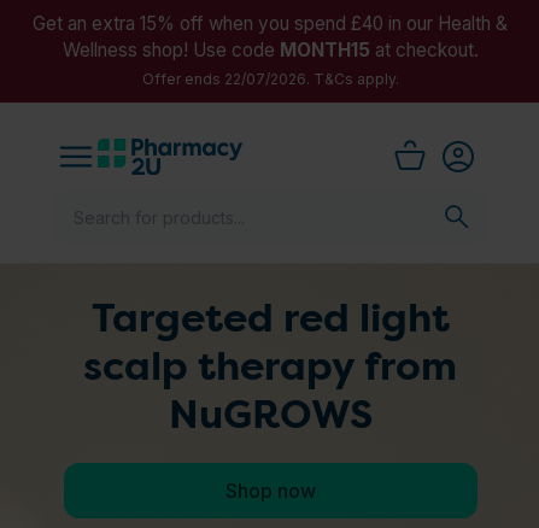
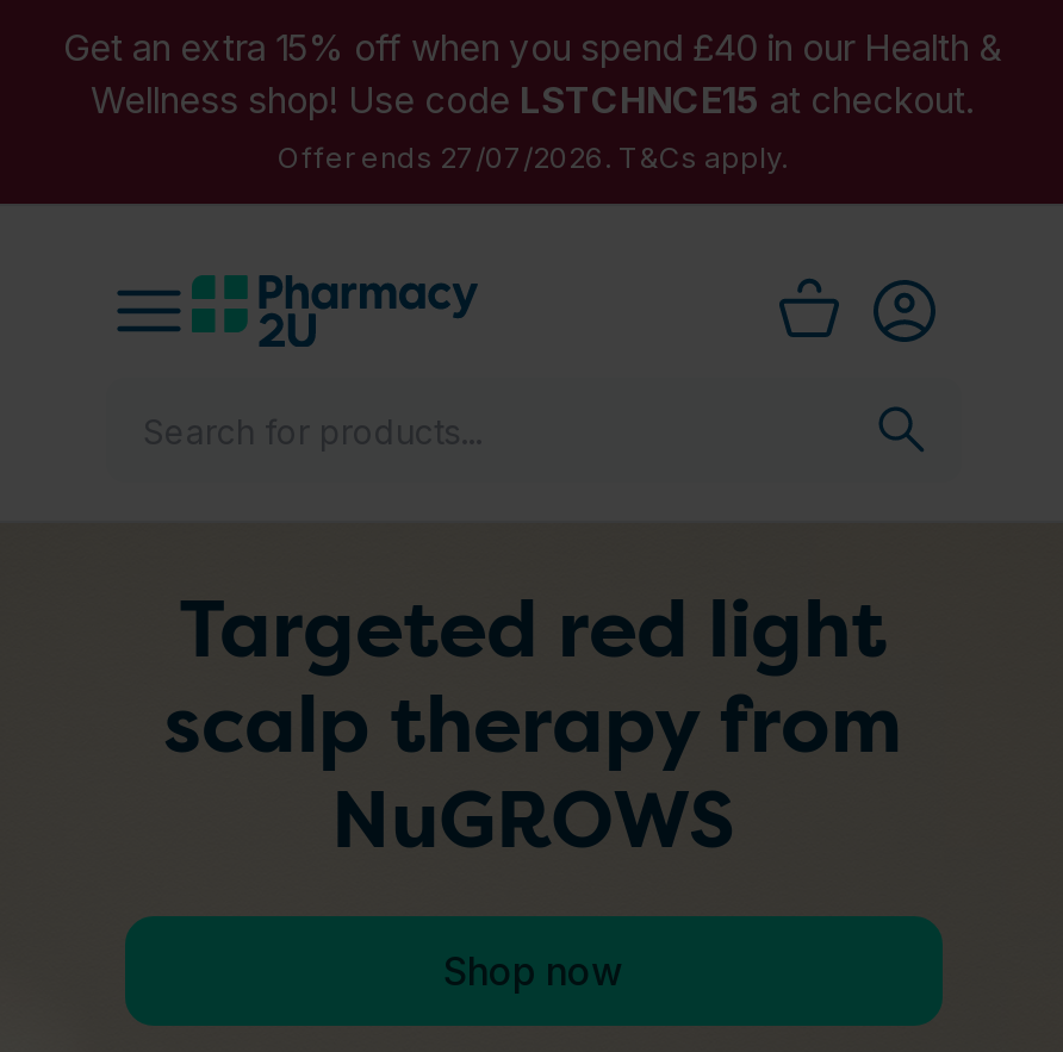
- Wellness shop! Use code MONTH15 at checkout.
+ Wellness shop! Use code LSTCHNCE15 at checkout.

- Offer ends 22/07/2026. T&Cs apply.
+ Offer ends 27/07/2026. T&Cs apply.
